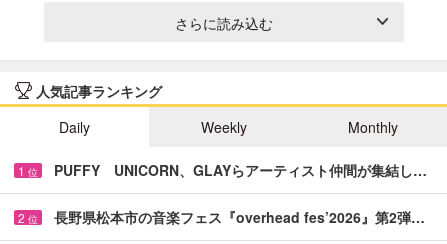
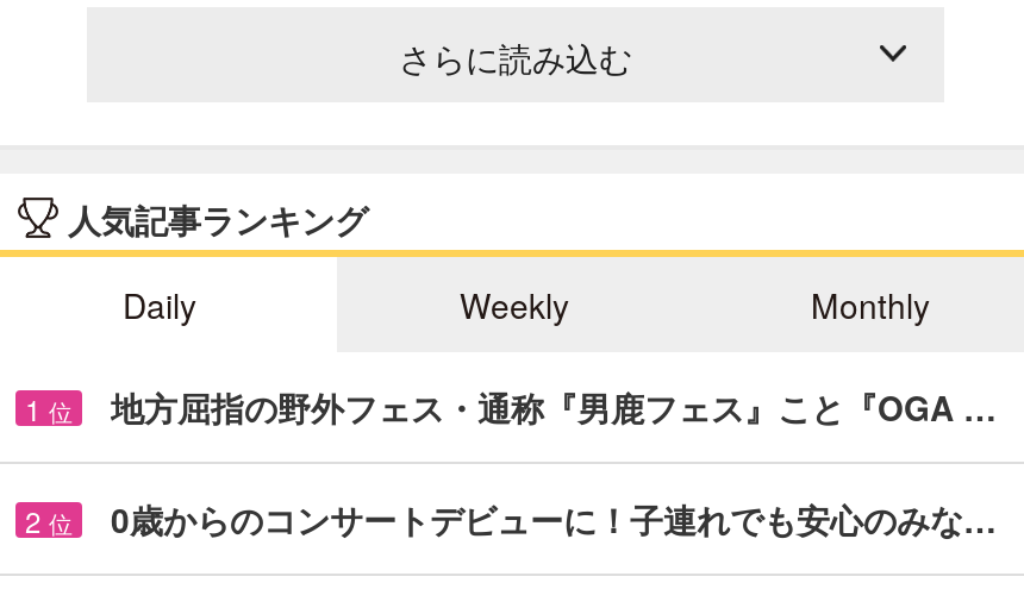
- PUFFY UNICORN、GLAYらアーティスト仲間が集結し…
+ 地方屈指の野外フェス・通称『男鹿フェス』こと『OGA …

- 長野県松本市の音楽フェス『overhead fes’2026』第2弾…
+ 0歳からのコンサートデビューに！子連れでも安心のみな…
